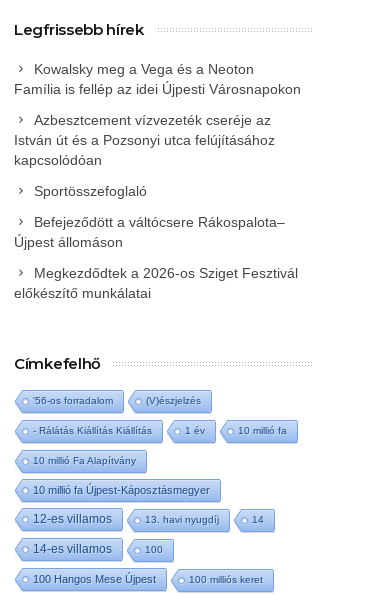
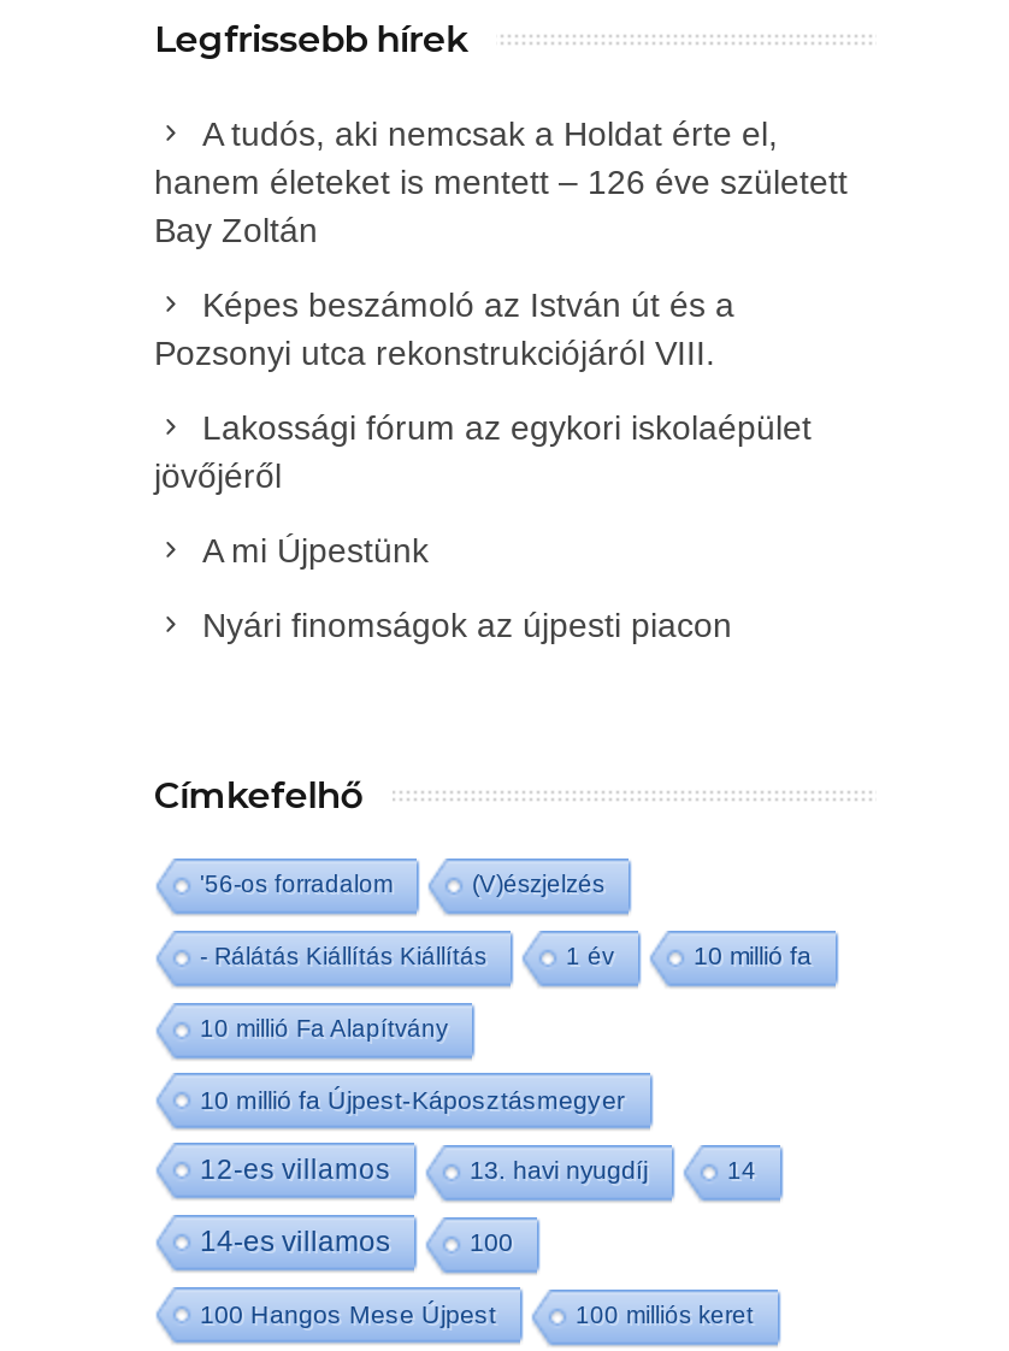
- Kowalsky meg a Vega és a Neoton
- Família is fellép az idei Újpesti Városnapokon
+ A tudós, aki nemcsak a Holdat érte el,
+ hanem életeket is mentett – 126 éve született
+ Bay Zoltán

- Azbesztcement vízvezeték cseréje az
- István út és a Pozsonyi utca felújításához
- kapcsolódóan
+ Képes beszámoló az István út és a
+ Pozsonyi utca rekonstrukciójáról VIII.

- Sportösszefoglaló
+ Lakossági fórum az egykori iskolaépület
+ jövőjéről

- Befejeződött a váltócsere Rákospalota–
- Újpest állomáson
+ A mi Újpestünk

- Megkezdődtek a 2026-os Sziget Fesztivál
- előkészítő munkálatai
+ Nyári finomságok az újpesti piacon
